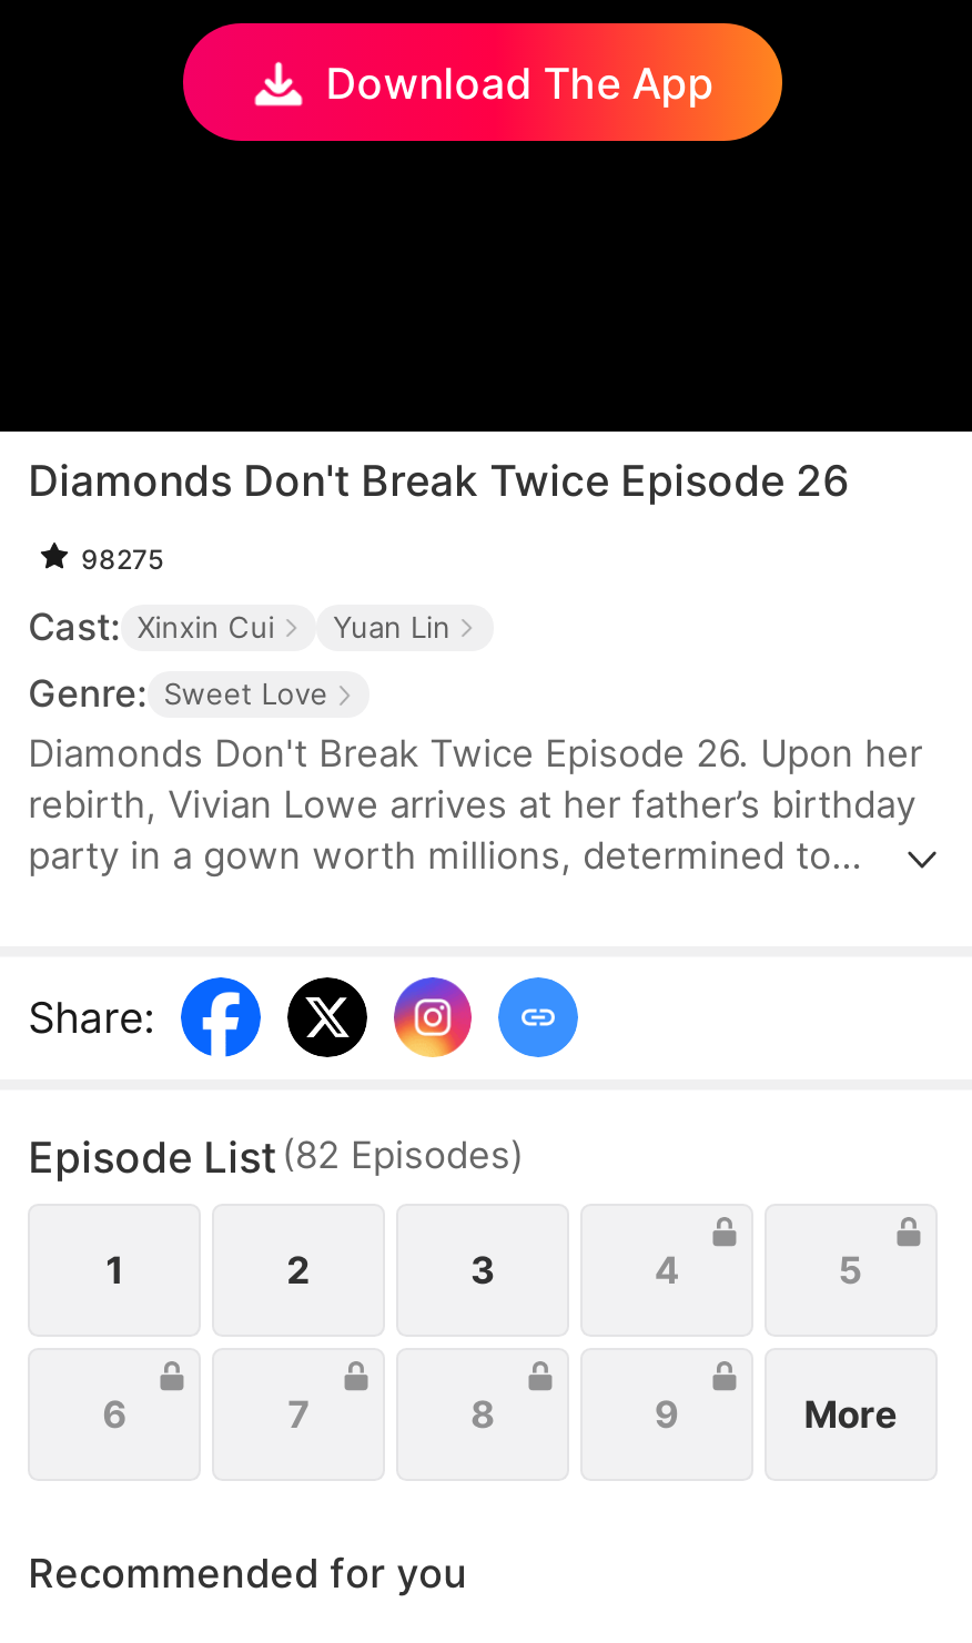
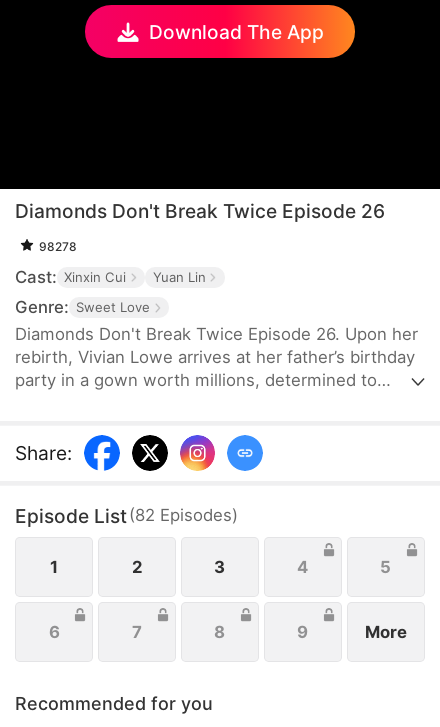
- 98275
+ 98278
